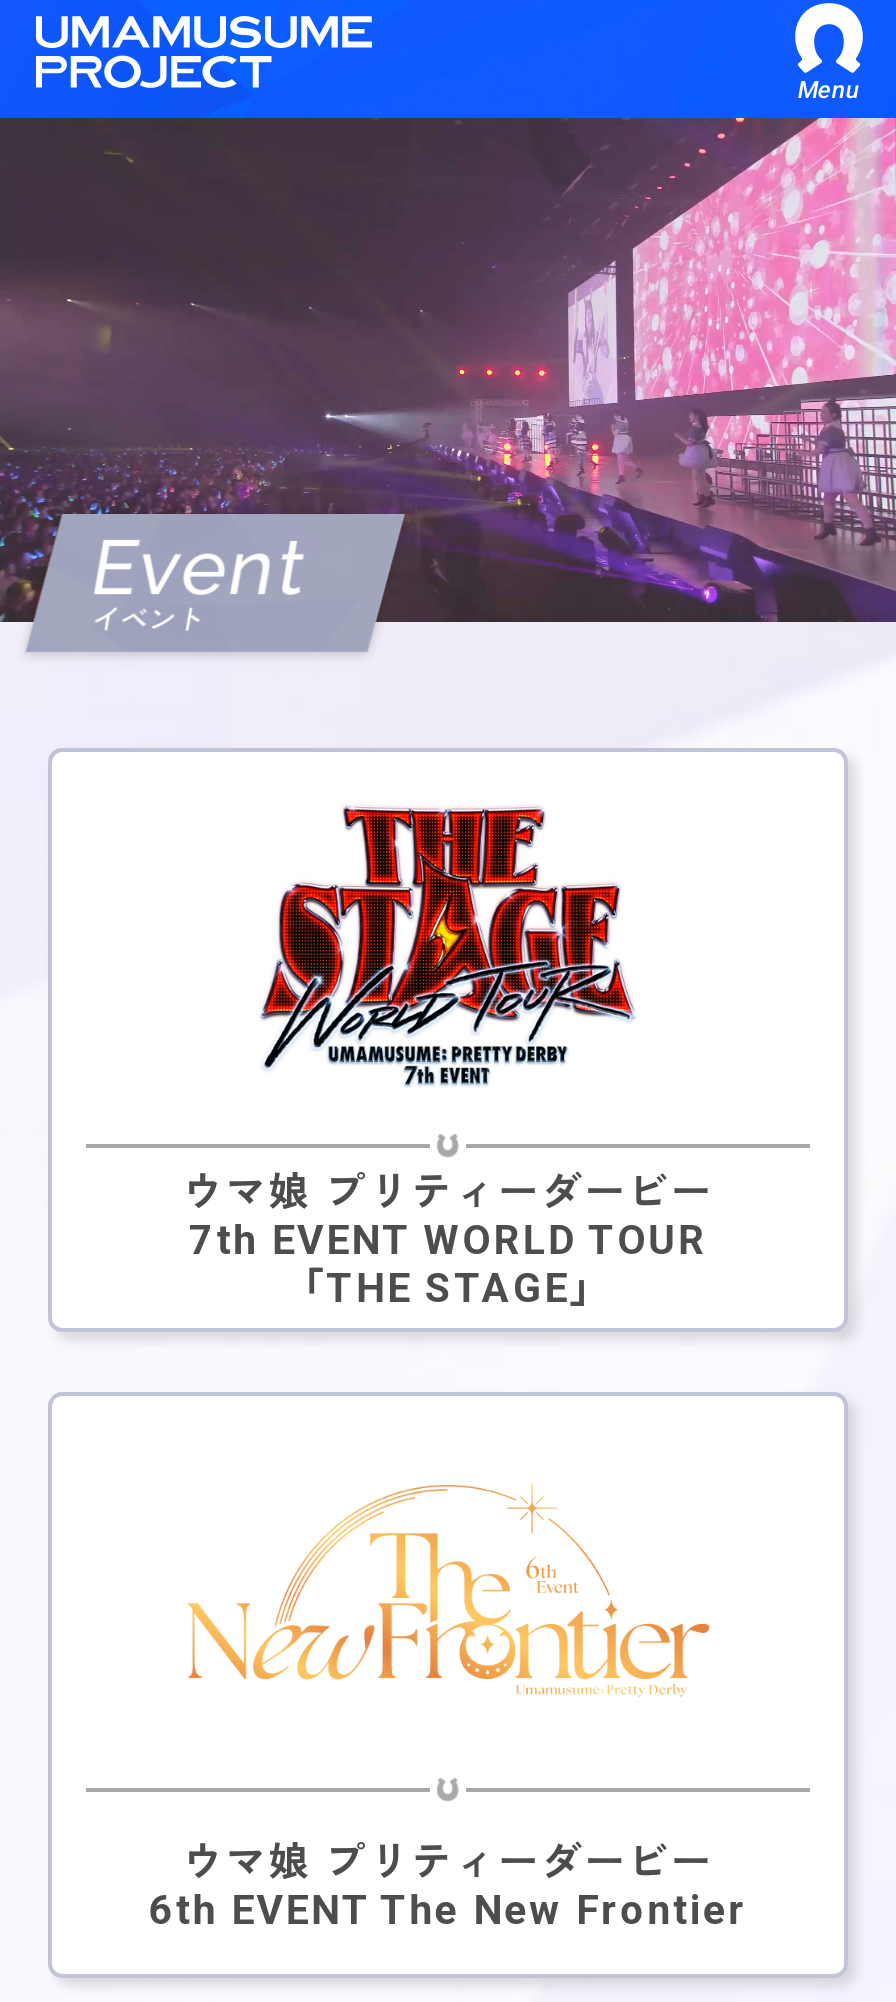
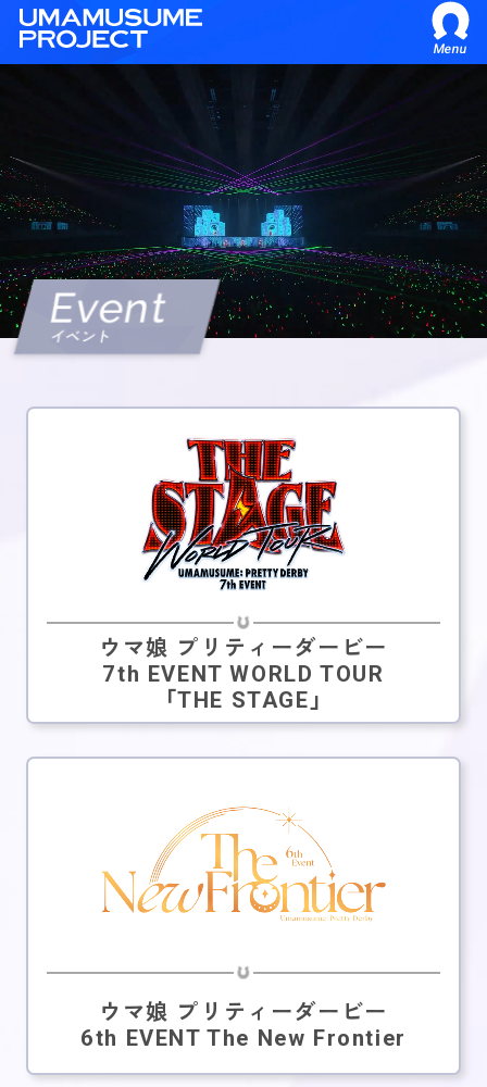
- [image]
+ [image]
